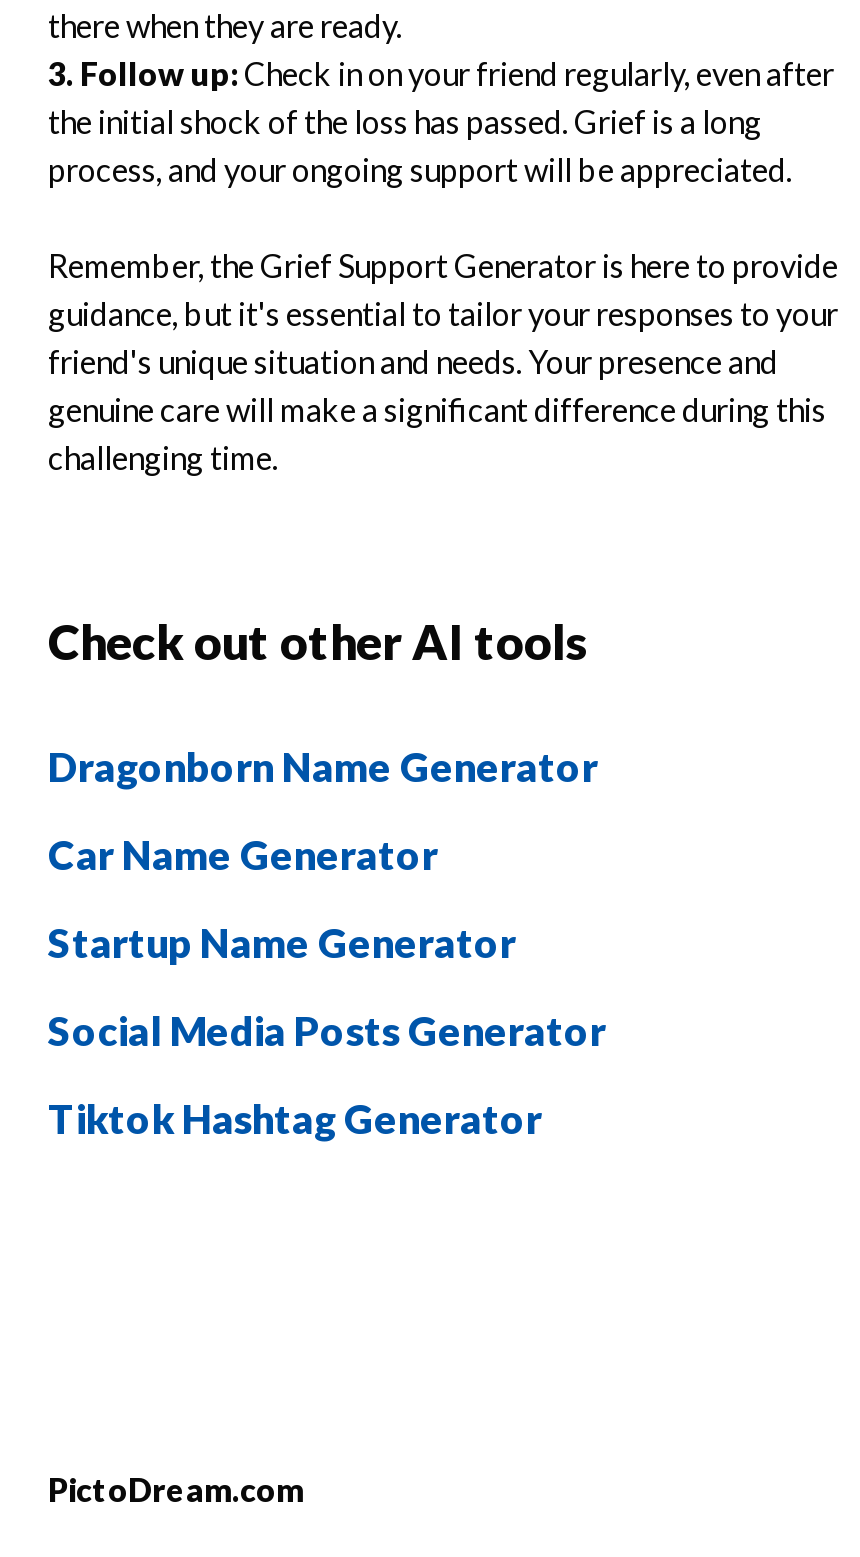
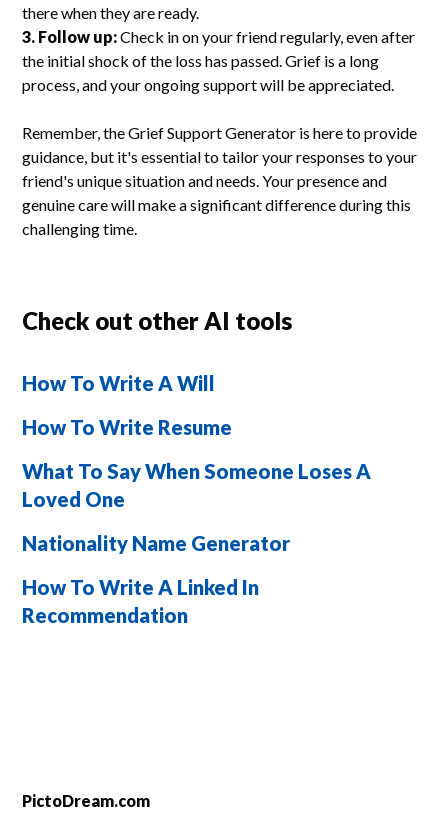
- Dragonborn Name Generator
+ How To Write A Will

- Car Name Generator
+ How To Write Resume

- Startup Name Generator
+ What To Say When Someone Loses A
+ Loved One

- Social Media Posts Generator
+ Nationality Name Generator

- Tiktok Hashtag Generator
+ How To Write A Linked In
+ Recommendation
